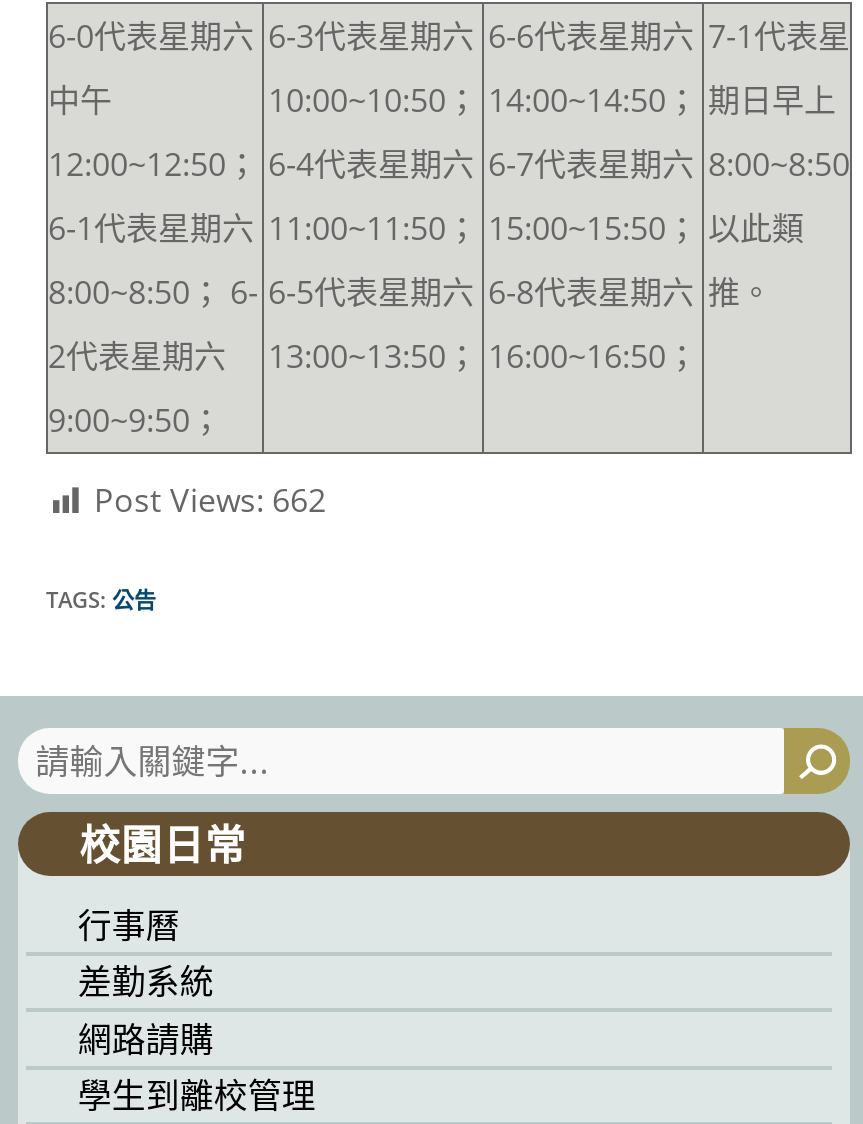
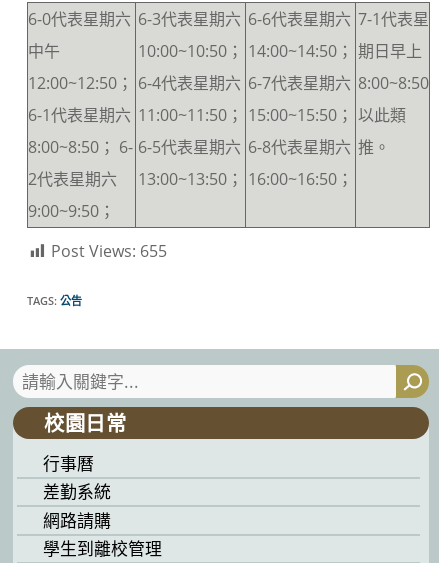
- Post Views: 662
+ Post Views: 655
